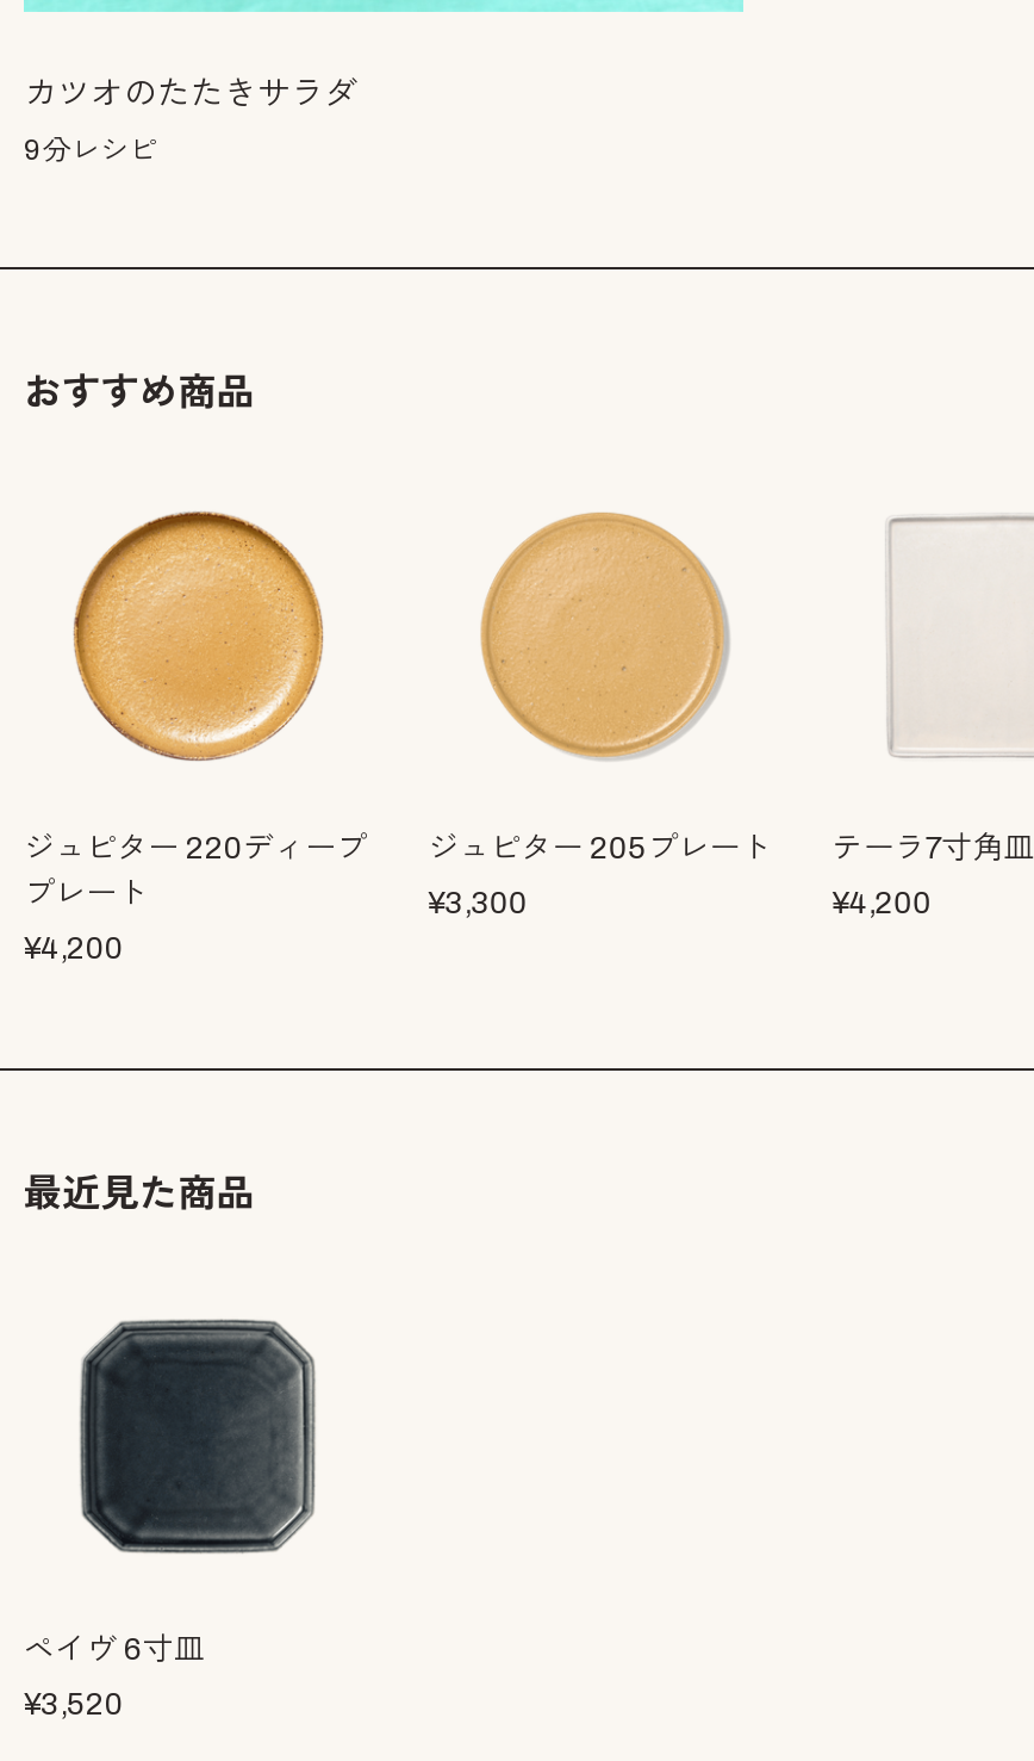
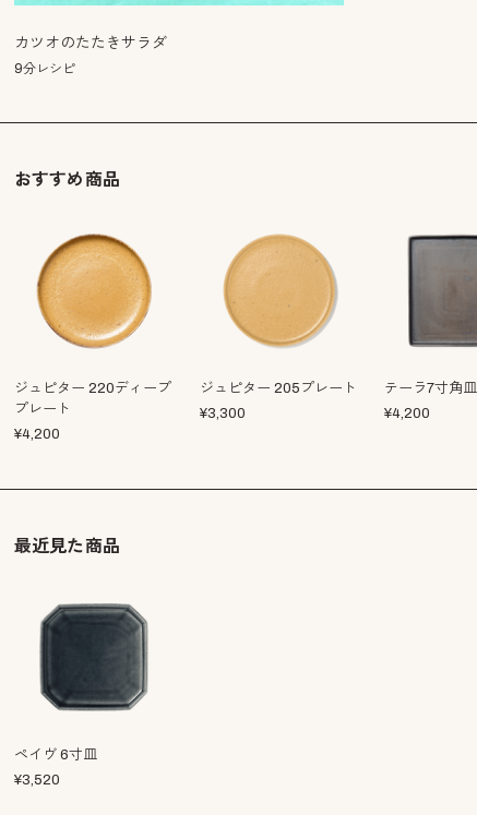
+ [image]
